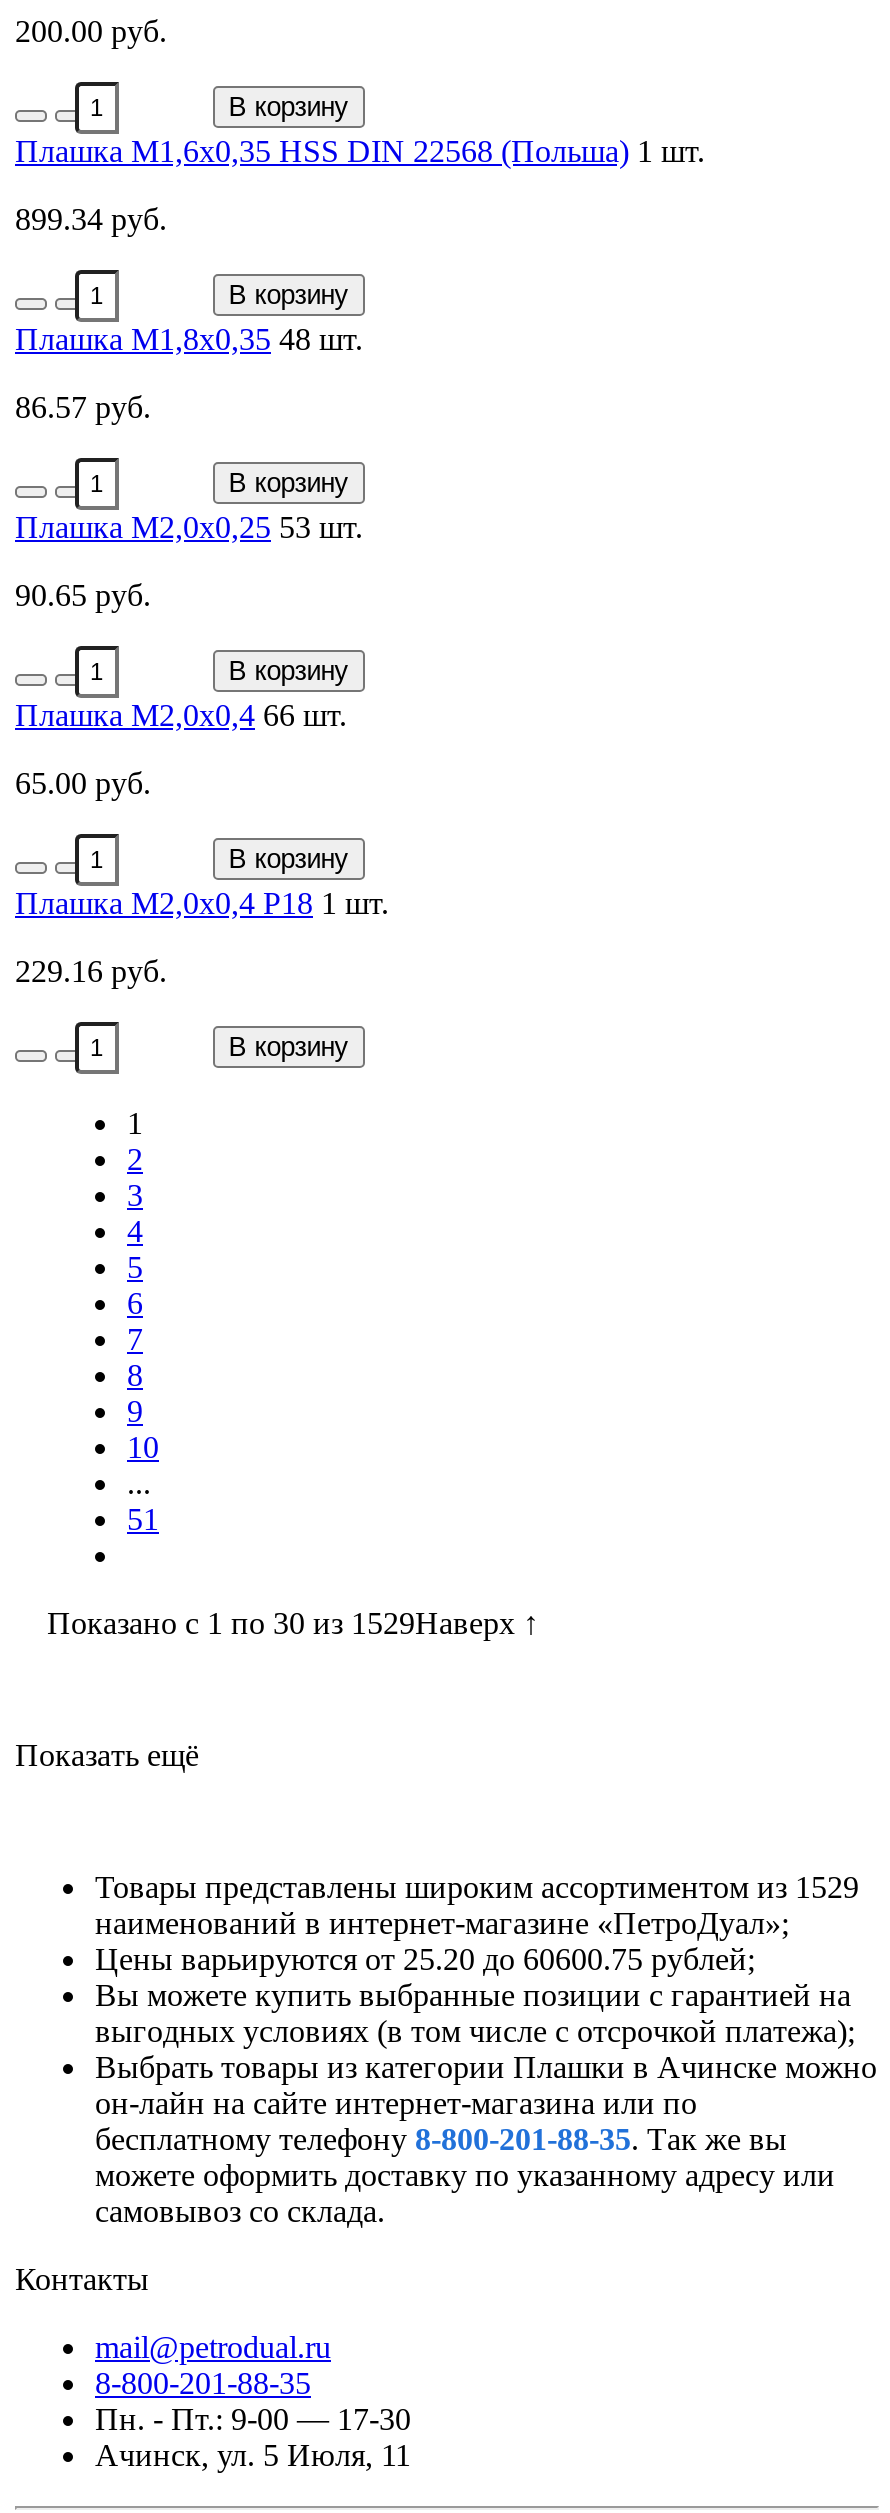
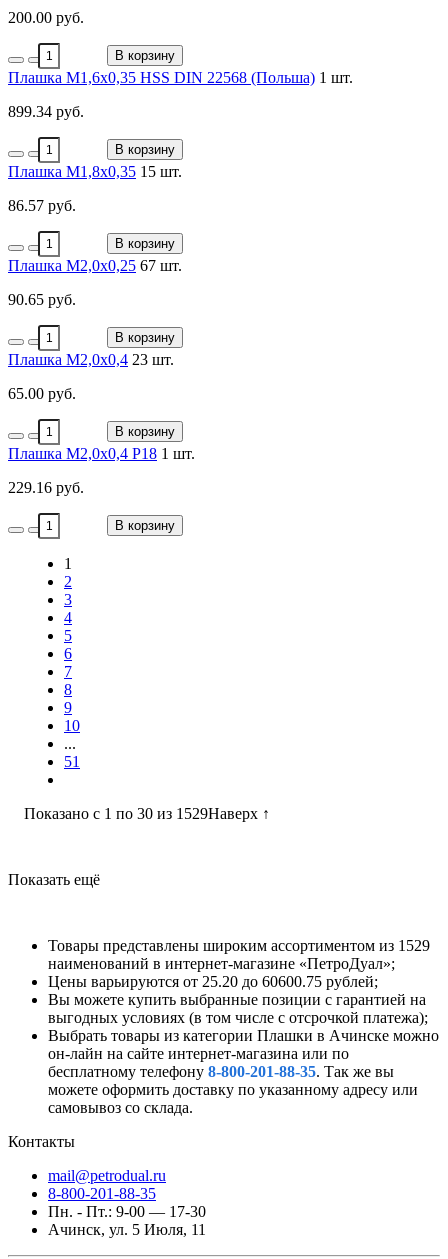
- Плашка М1,8х0,35 48 шт.
+ Плашка М1,8х0,35 15 шт.

- Плашка М2,0х0,25 53 шт.
+ Плашка М2,0х0,25 67 шт.

- Плашка М2,0х0,4 66 шт.
+ Плашка М2,0х0,4 23 шт.
